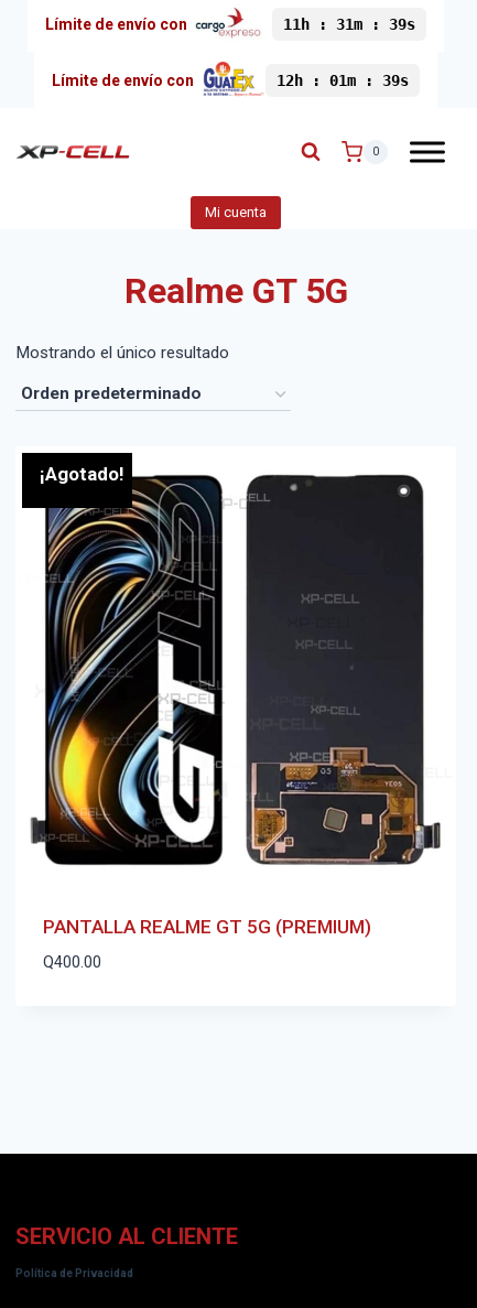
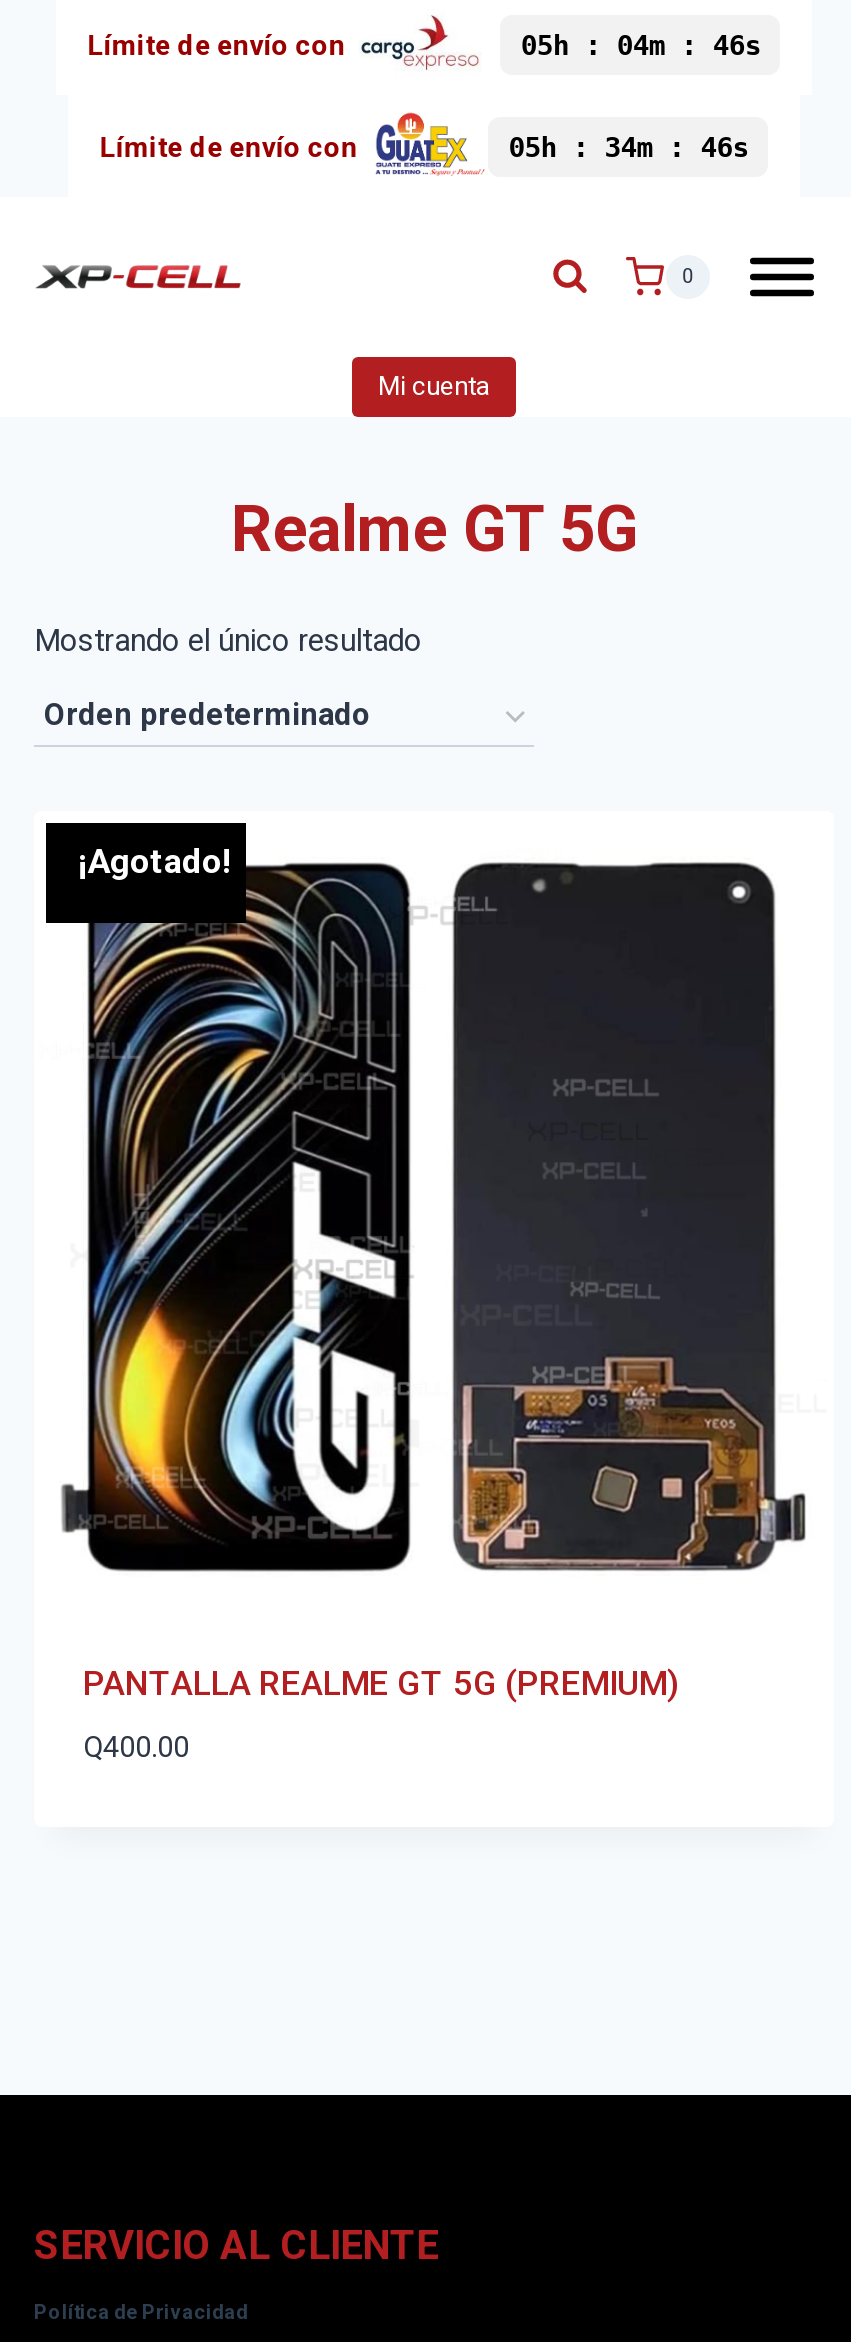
- 11h : 31m : 39s
+ 05h : 04m : 46s

- 12h : 01m : 39s
+ 05h : 34m : 46s
